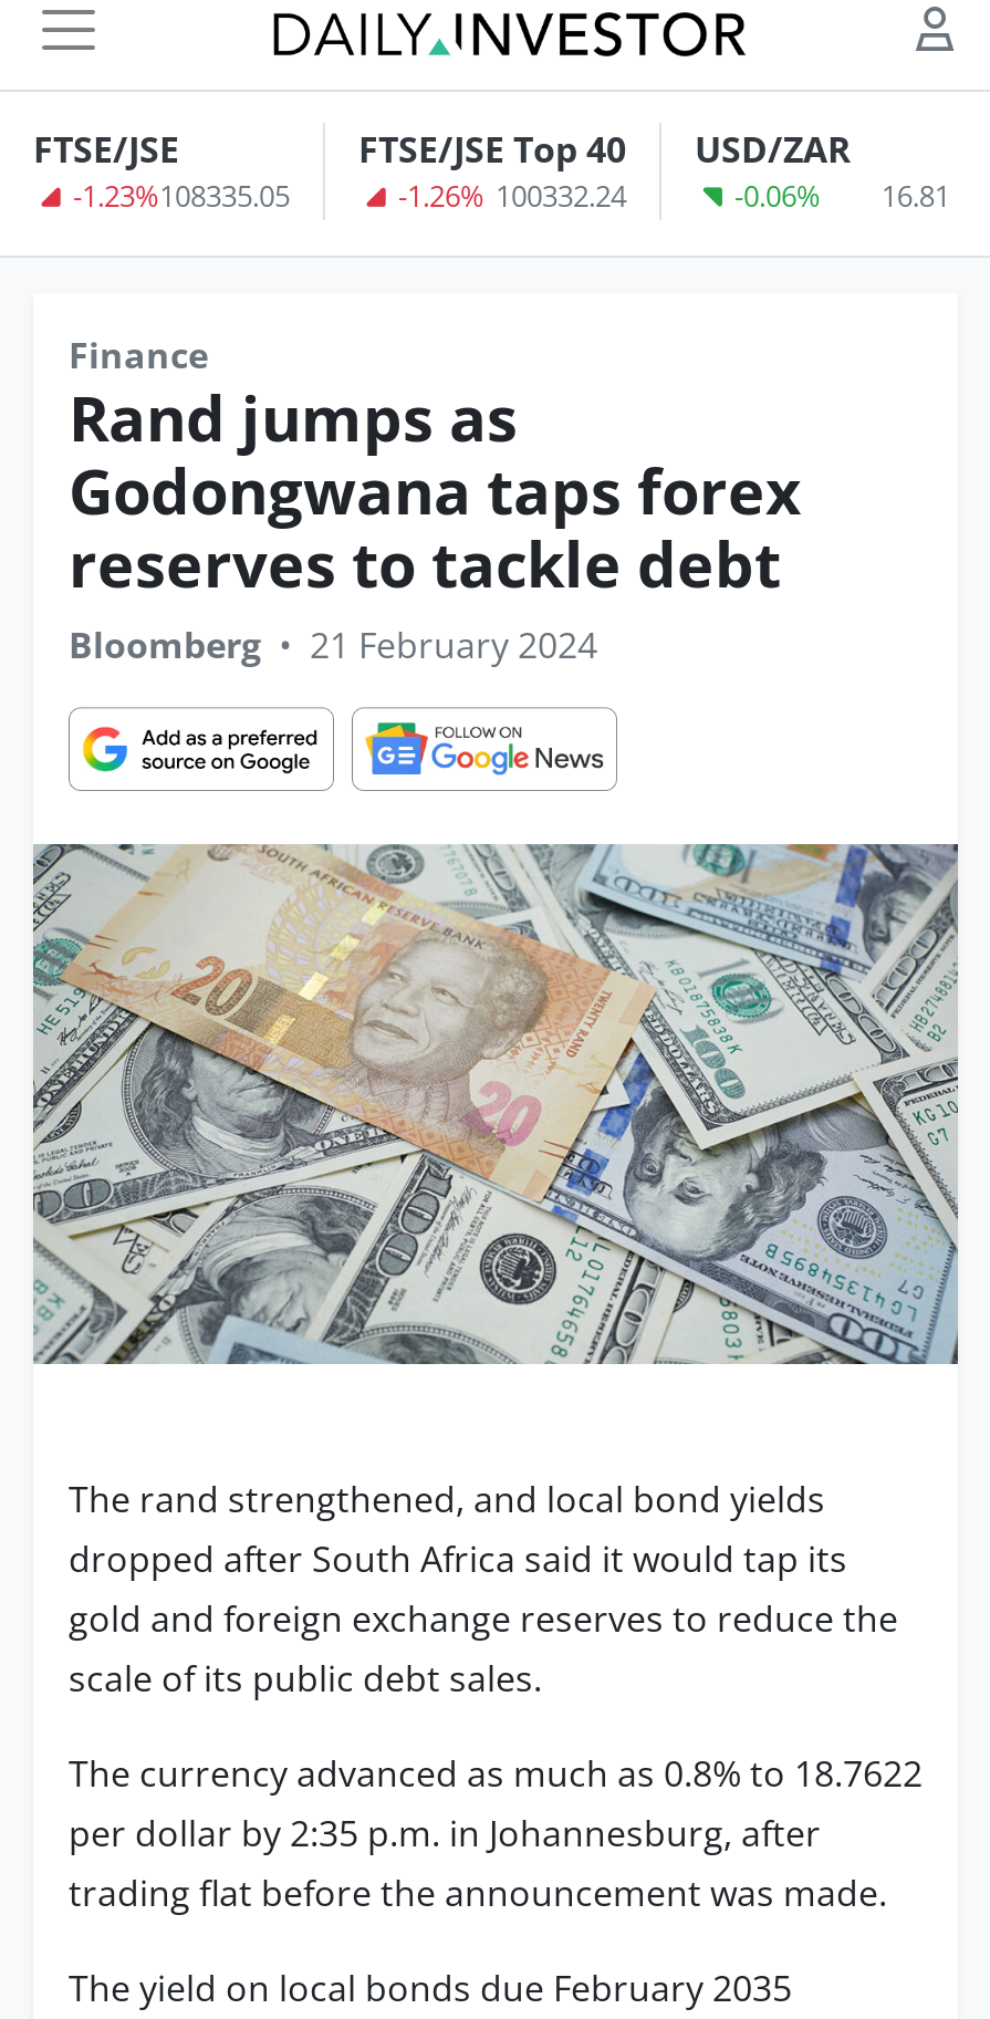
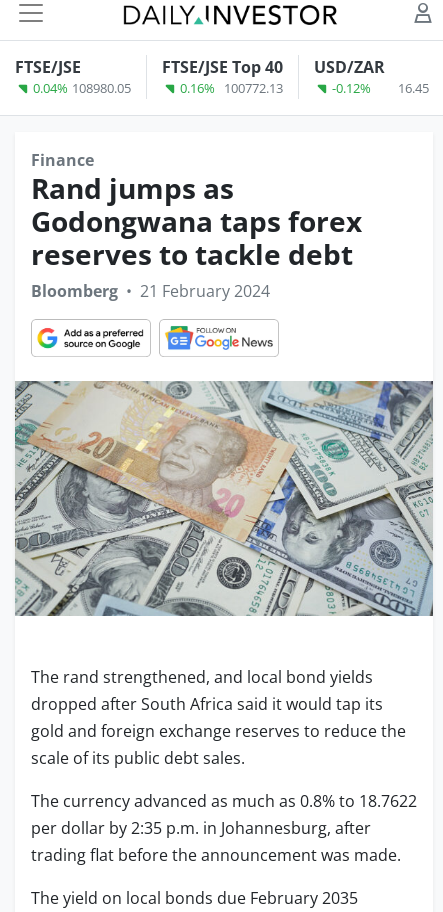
- -1.23%108335.05
+ 0.04% 108980.05

- -1.26% 100332.24
+ 0.16% 100772.13

- -0.06%
+ -0.12%

- 16.81
+ 16.45
